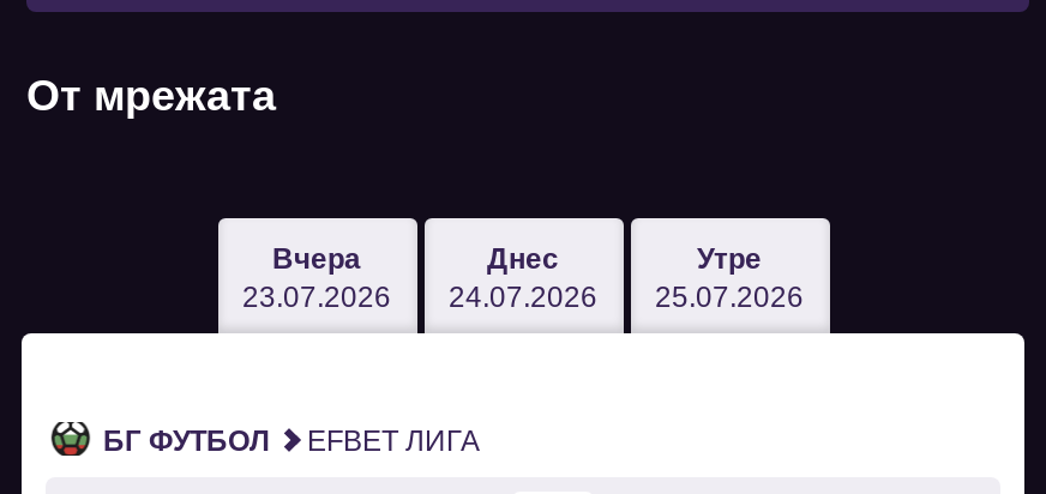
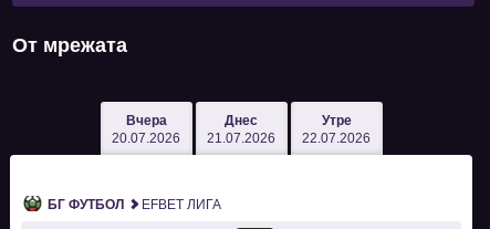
- 23.07.2026
+ 20.07.2026

- 24.07.2026
+ 21.07.2026

- 25.07.2026
+ 22.07.2026
